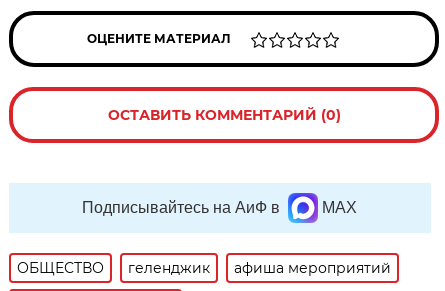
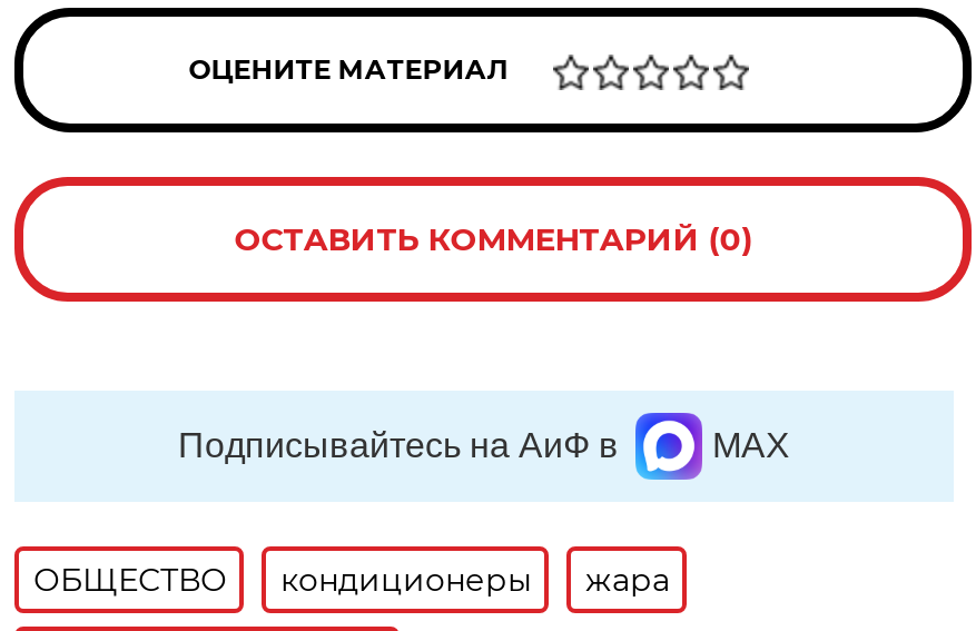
- геленджик
- афиша мероприятий
+ кондиционеры
+ жара
